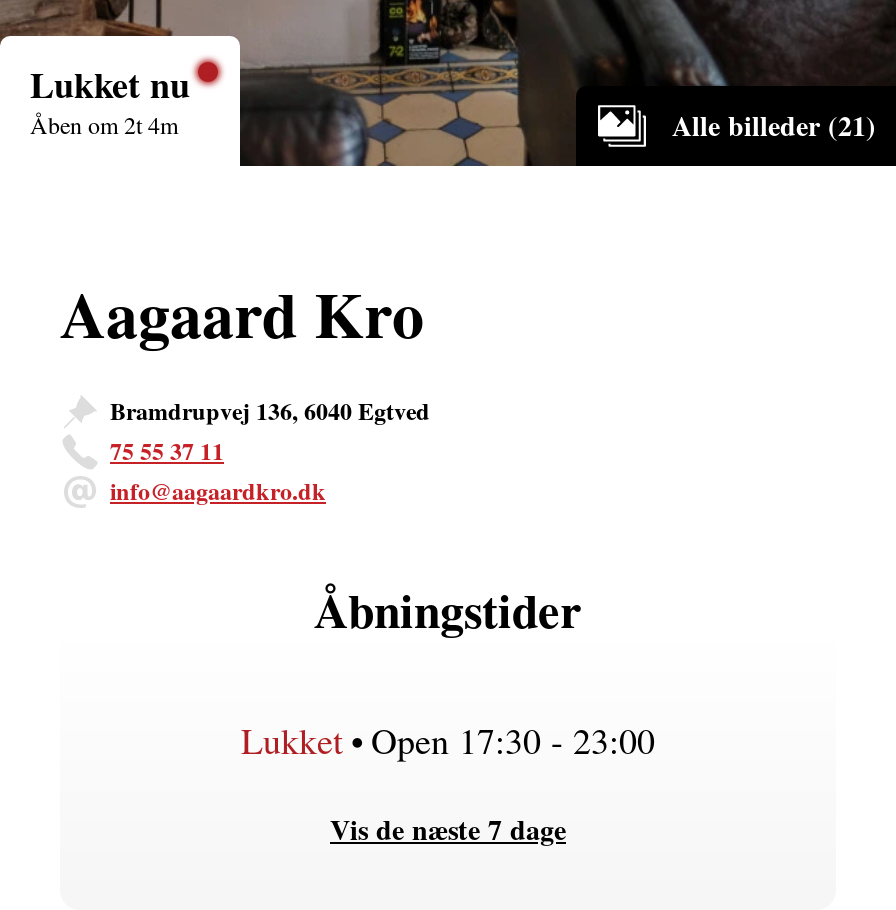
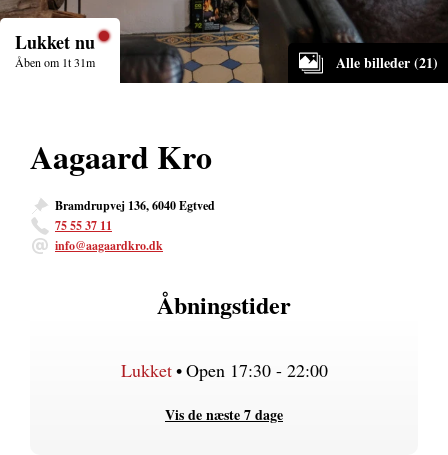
- Åben om 2t 4m
+ Åben om 1t 31m

- Lukket • Open 17:30 - 23:00
+ Lukket • Open 17:30 - 22:00
